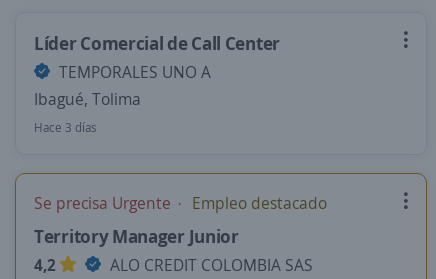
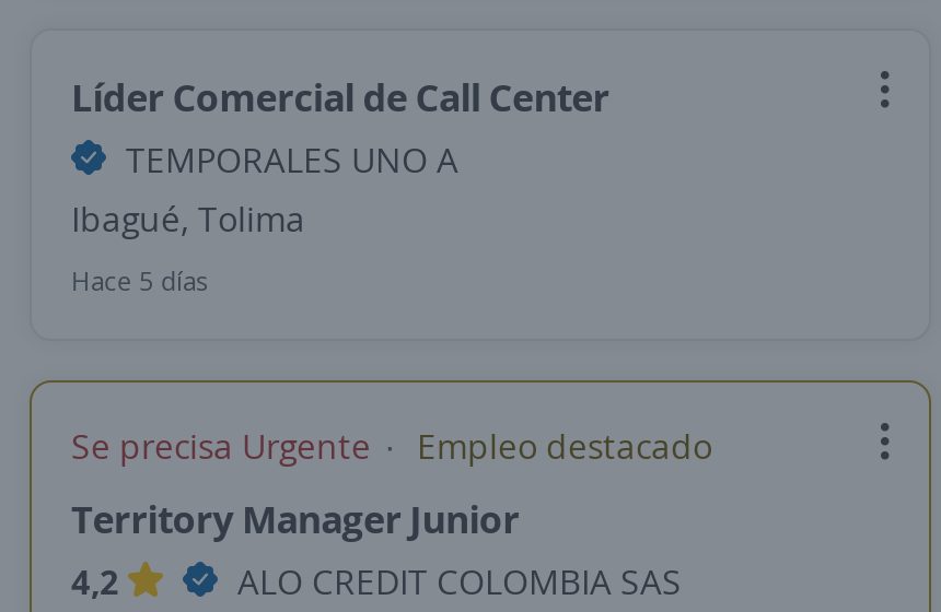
- Hace 3 días
+ Hace 5 días
